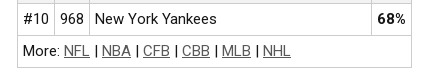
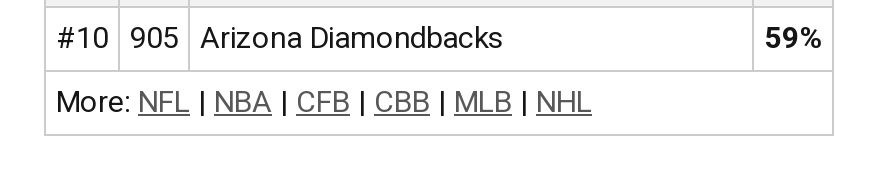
- 968
- New York Yankees
- 68%
+ 905
+ Arizona Diamondbacks
+ 59%
